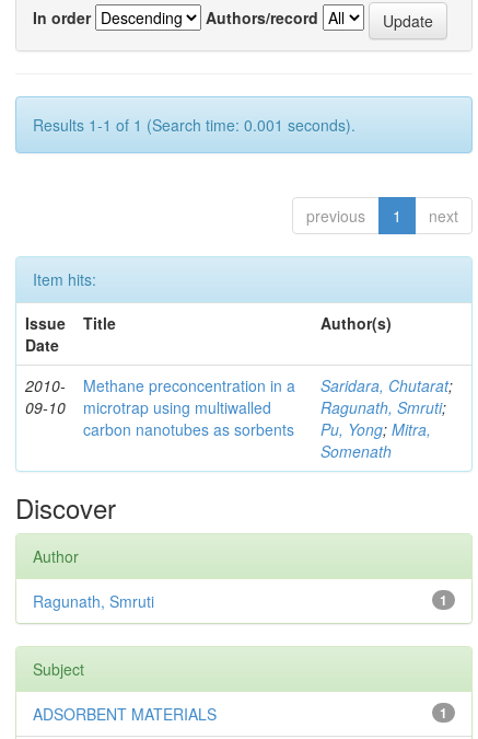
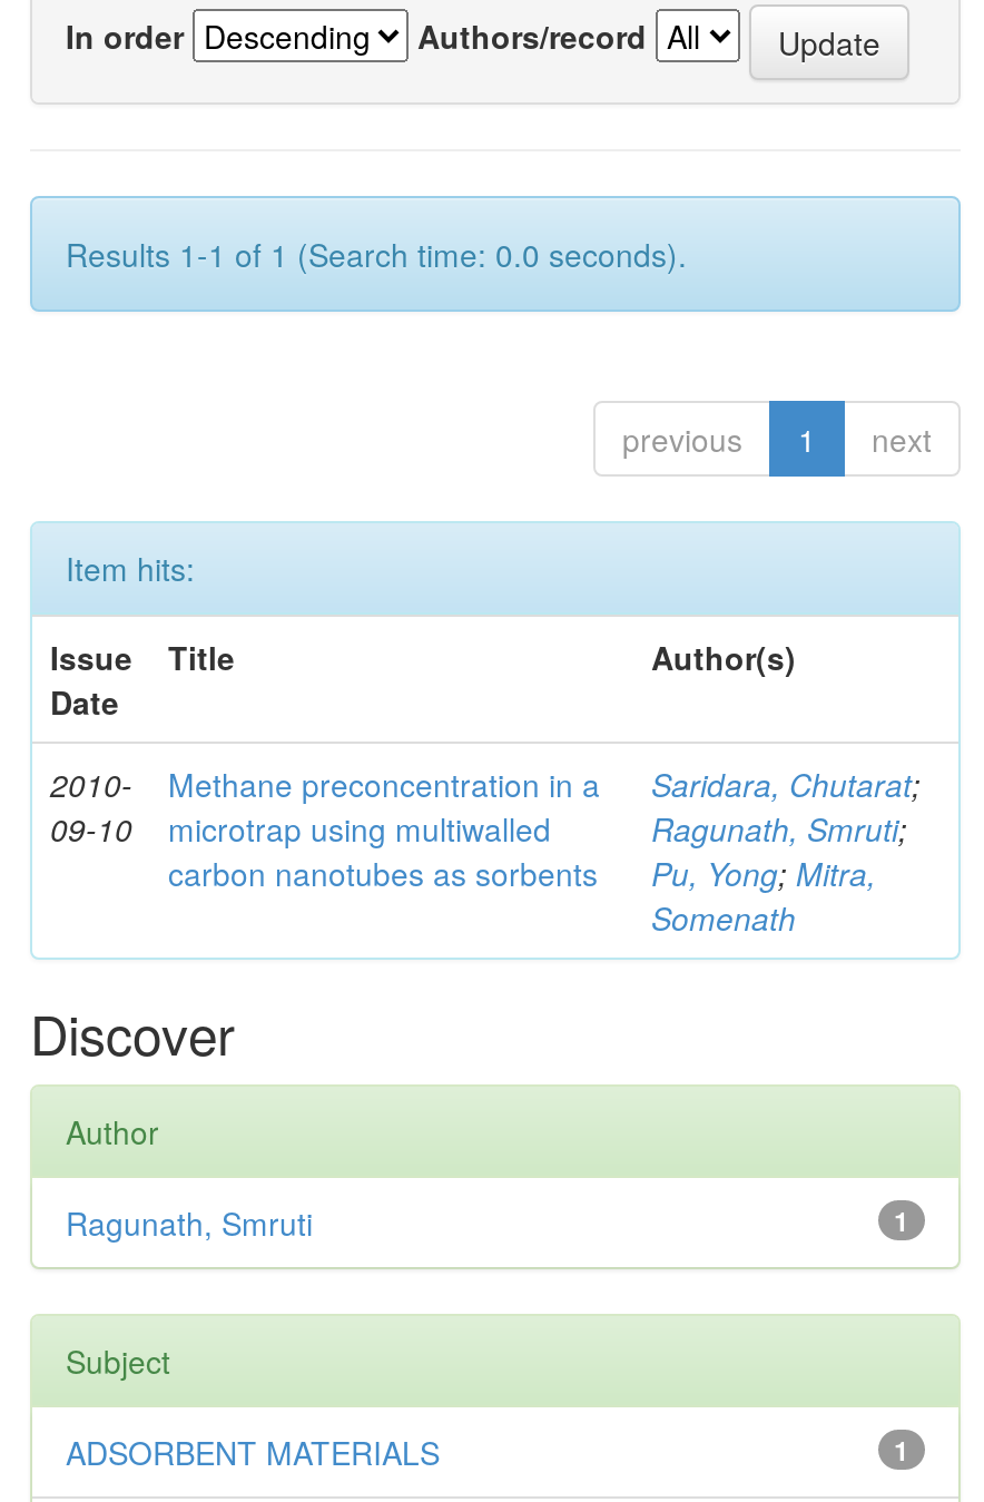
- Results 1-1 of 1 (Search time: 0.001 seconds).
+ Results 1-1 of 1 (Search time: 0.0 seconds).
